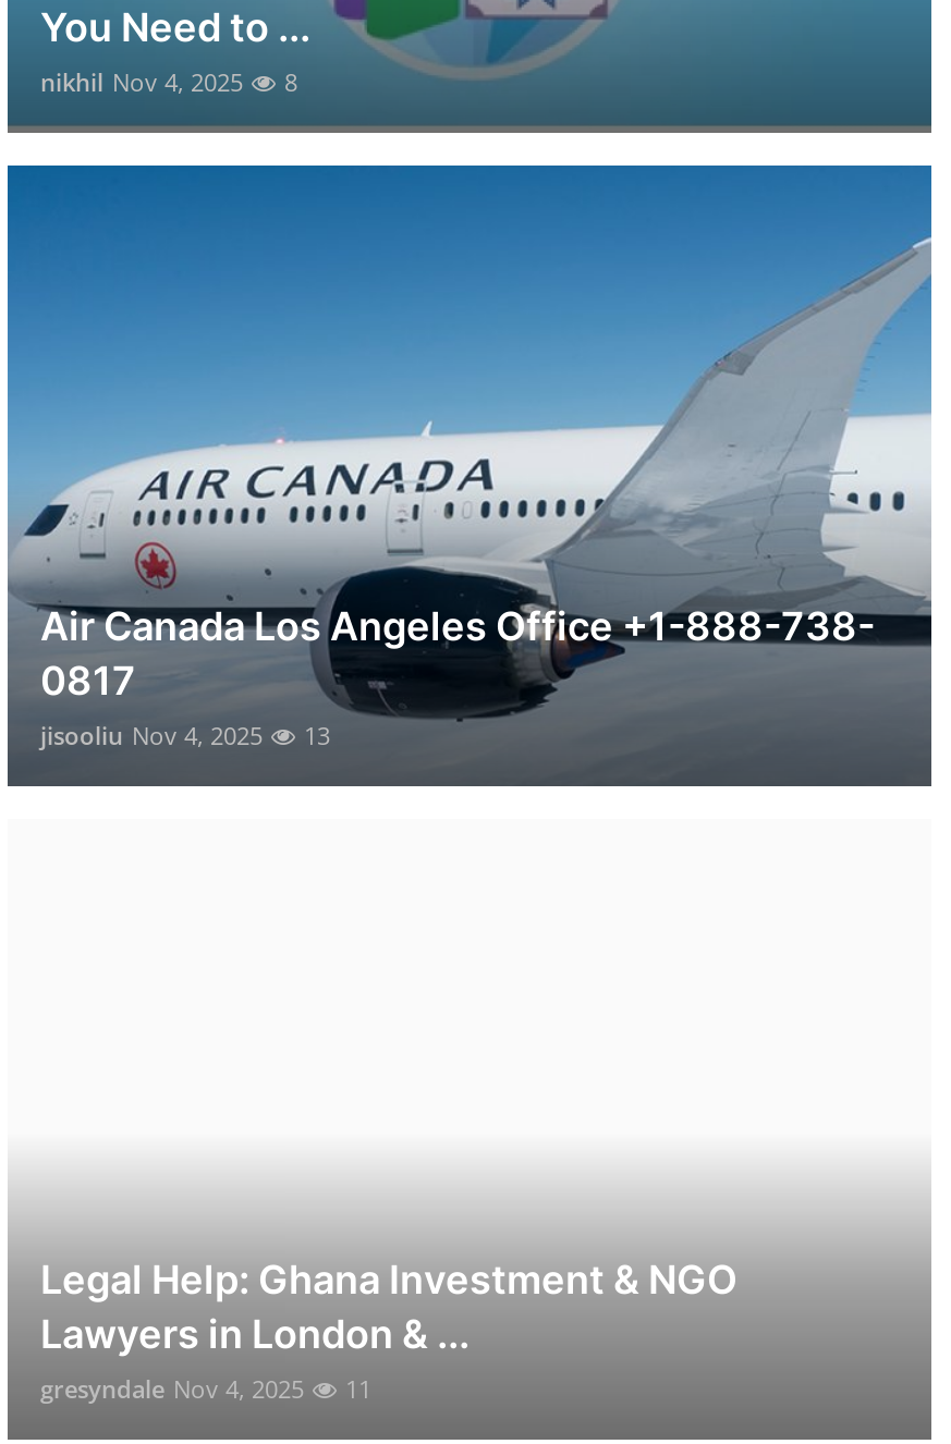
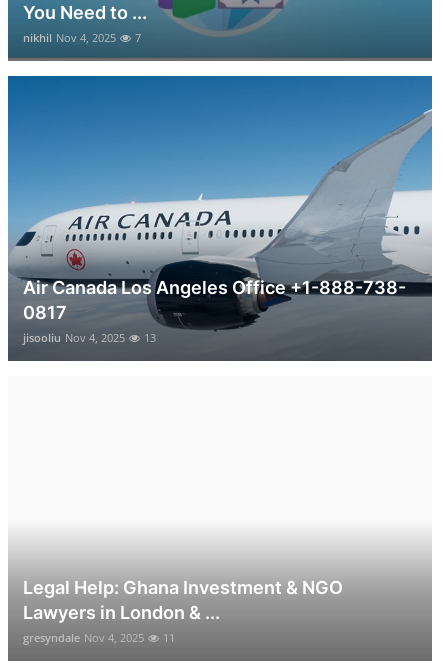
- nikhil Nov 4, 2025 8
+ nikhil Nov 4, 2025 7
